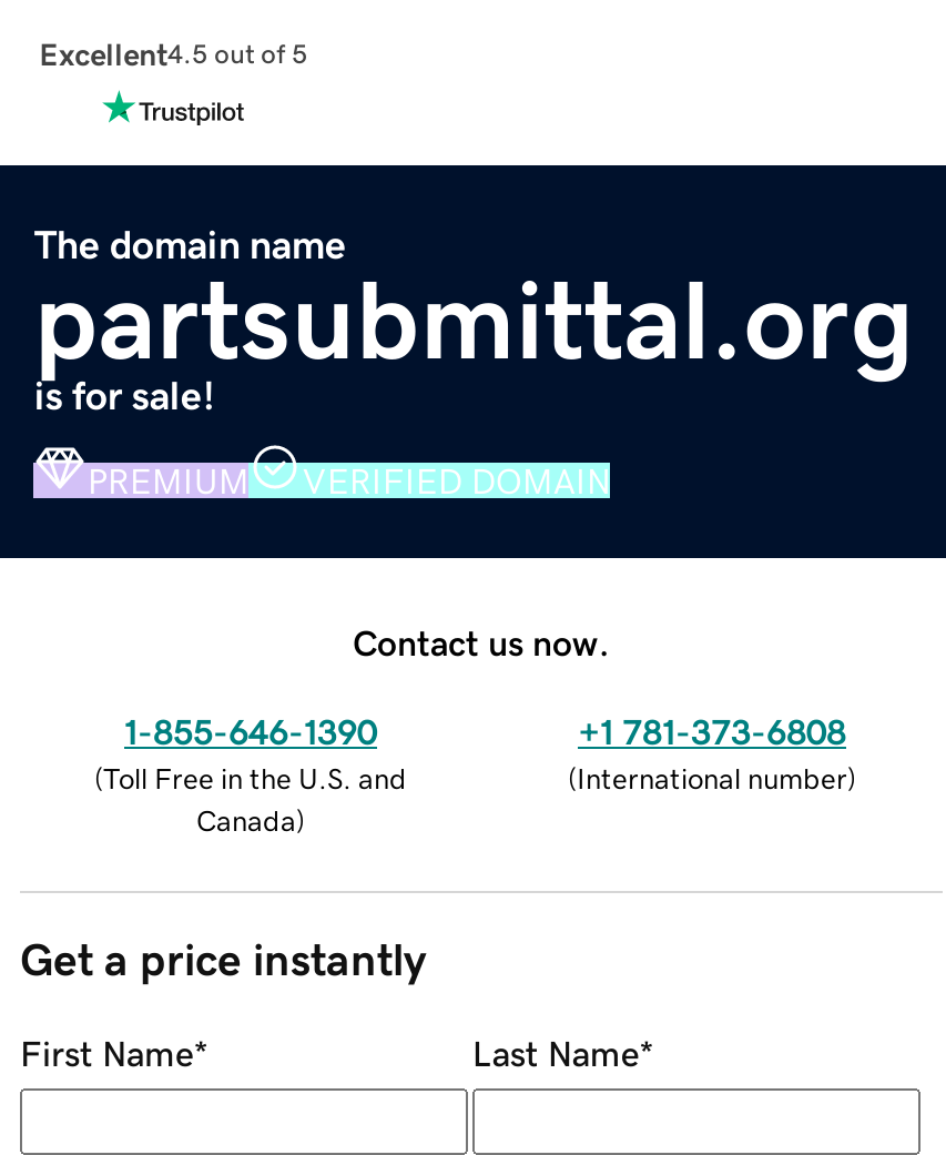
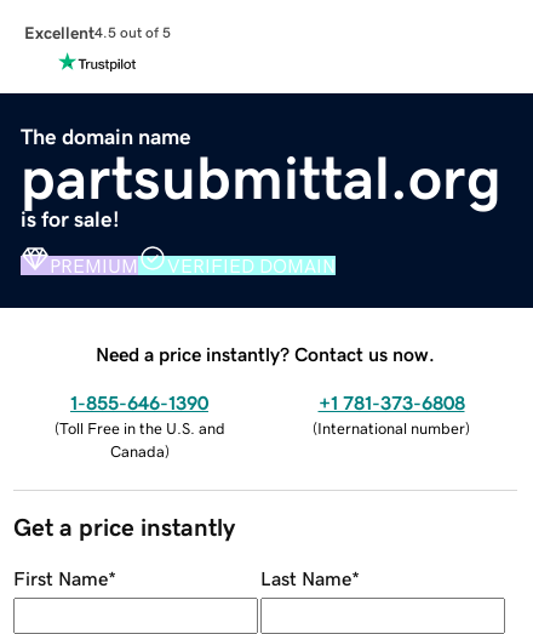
- Contact us now.
+ Need a price instantly? Contact us now.
